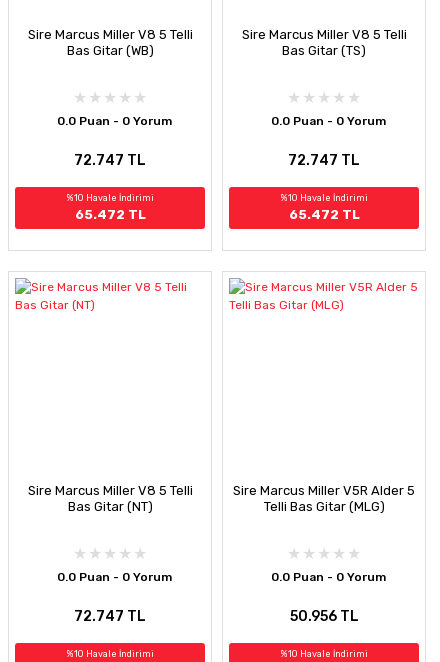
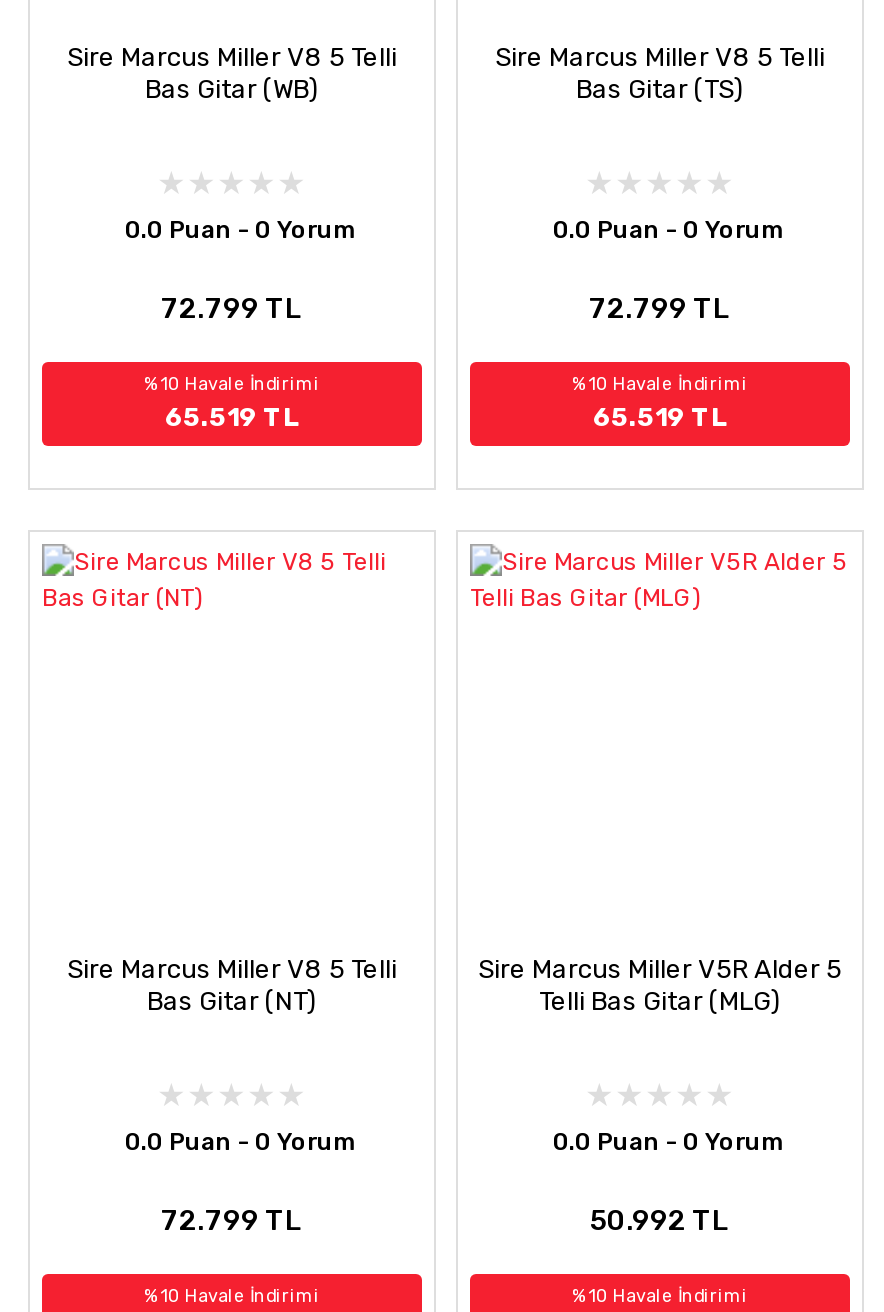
- 72.747 TL
+ 72.799 TL

- 72.747 TL
+ 72.799 TL

- 65.472 TL
+ 65.519 TL

- 65.472 TL
+ 65.519 TL

- 72.747 TL
+ 72.799 TL

- 50.956 TL
+ 50.992 TL
